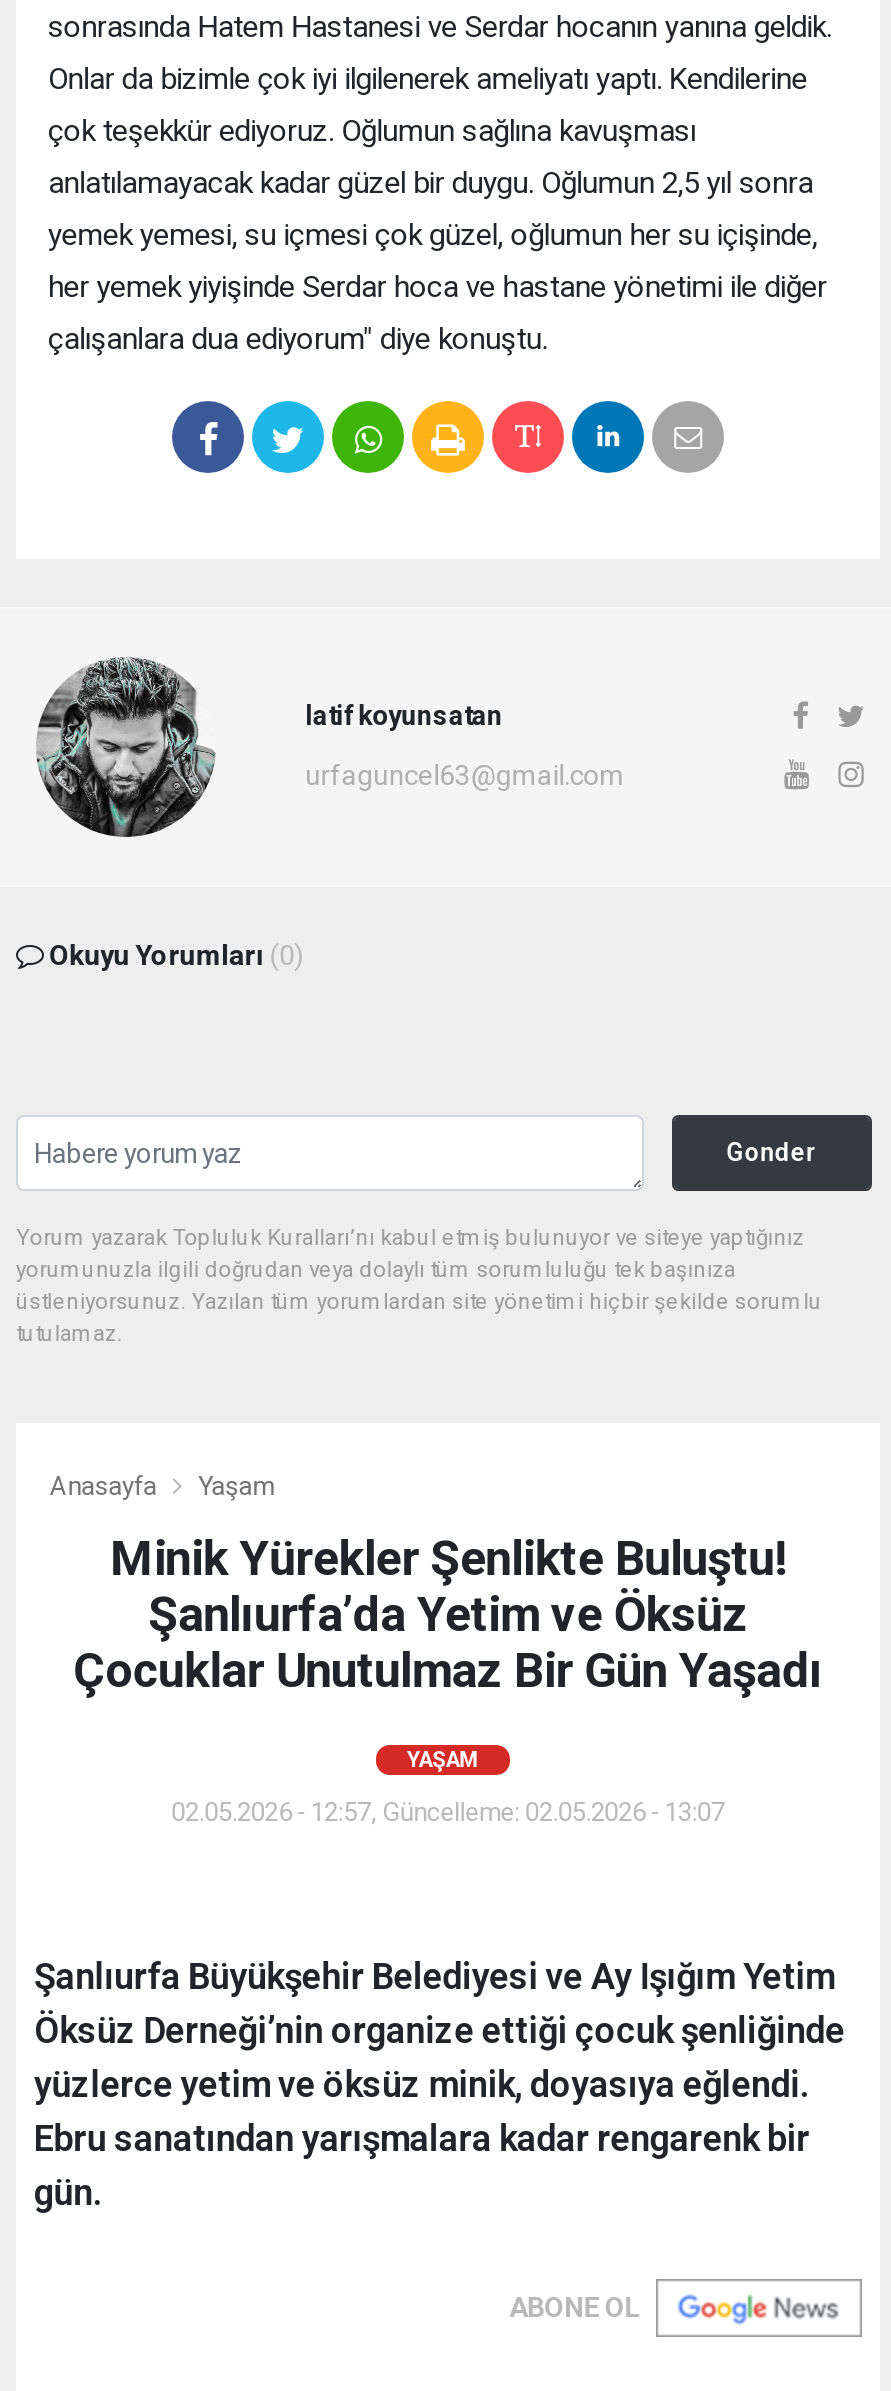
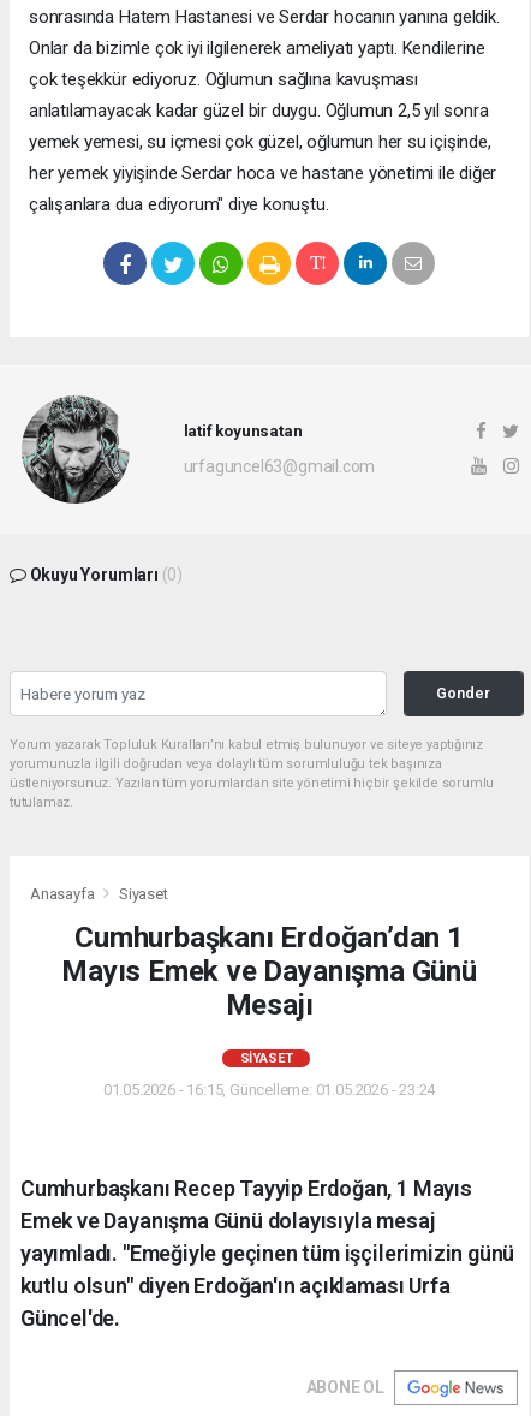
- Yaşam
+ Siyaset

- Minik Yürekler Şenlikte Buluştu!
- Şanlıurfa’da Yetim ve Öksüz
- Çocuklar Unutulmaz Bir Gün Yaşadı
+ Cumhurbaşkanı Erdoğan’dan 1
+ Mayıs Emek ve Dayanışma Günü
+ Mesajı

- YAŞAM
+ SIYASET

- 02.05.2026 - 12:57, Güncelleme: 02.05.2026 - 13:07
+ 01.05.2026 - 16:15, Güncelleme: 01.05.2026 - 23:24

- Şanlıurfa Büyükşehir Belediyesi ve Ay Işığım Yetim
- Öksüz Derneği’nin organize ettiği çocuk şenliğinde
- yüzlerce yetim ve öksüz minik, doyasıya eğlendi.
- Ebru sanatından yarışmalara kadar rengarenk bir
- gün.
+ Cumhurbaşkanı Recep Tayyip Erdoğan, 1 Mayıs
+ Emek ve Dayanışma Günü dolayısıyla mesaj
+ yayımladı. "Emeğiyle geçinen tüm işçilerimizin günü
+ kutlu olsun" diyen Erdoğan'ın açıklaması Urfa
+ Güncel'de.
